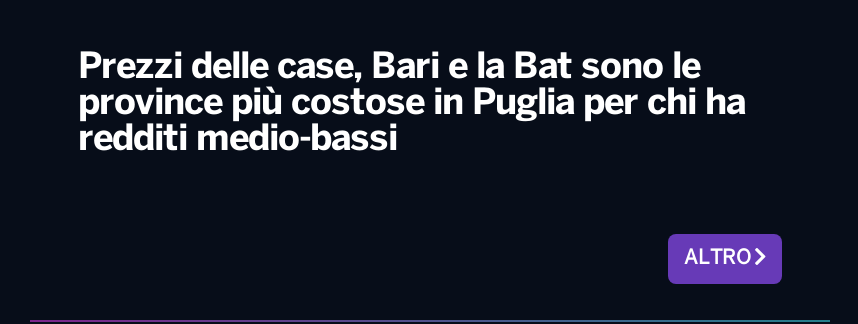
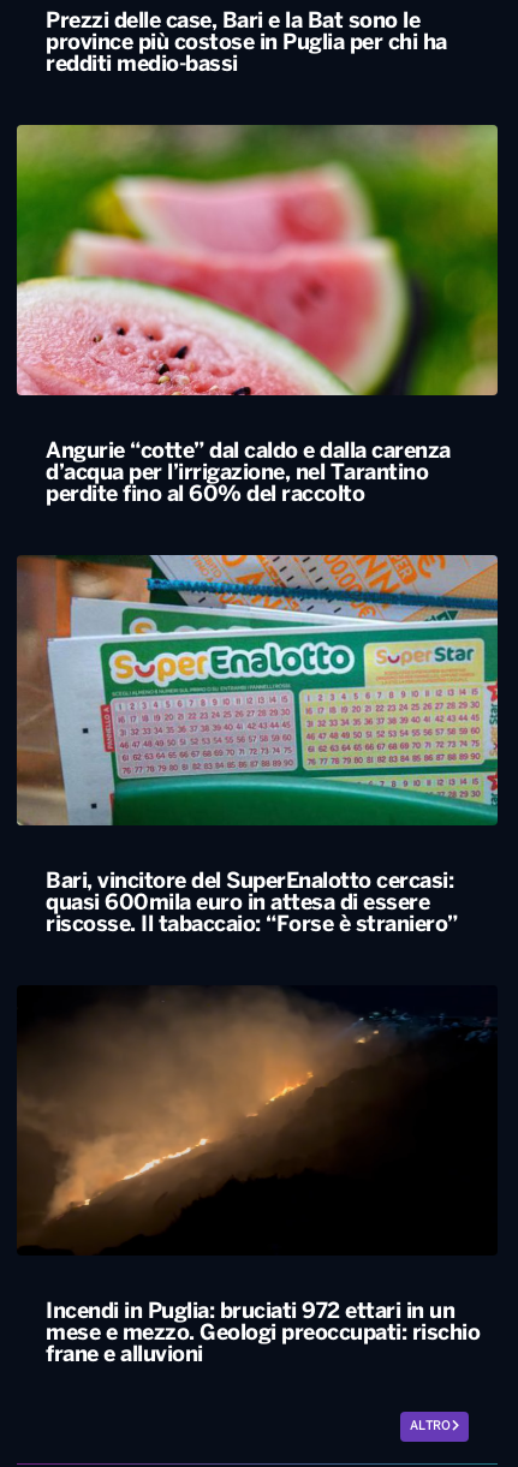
+ [image]
+ Angurie “cotte” dal caldo e dalla carenza
+ d’acqua per l’irrigazione, nel Tarantino
+ perdite fino al 60% del raccolto

+ [image]
+ Bari, vincitore del SuperEnalotto cercasi:
+ quasi 600mila euro in attesa di essere
+ riscosse. Il tabaccaio: “Forse è straniero”

+ [image]

+ Incendi in Puglia: bruciati 972 ettari in un
+ mese e mezzo. Geologi preoccupati: rischio
+ frane e alluvioni
